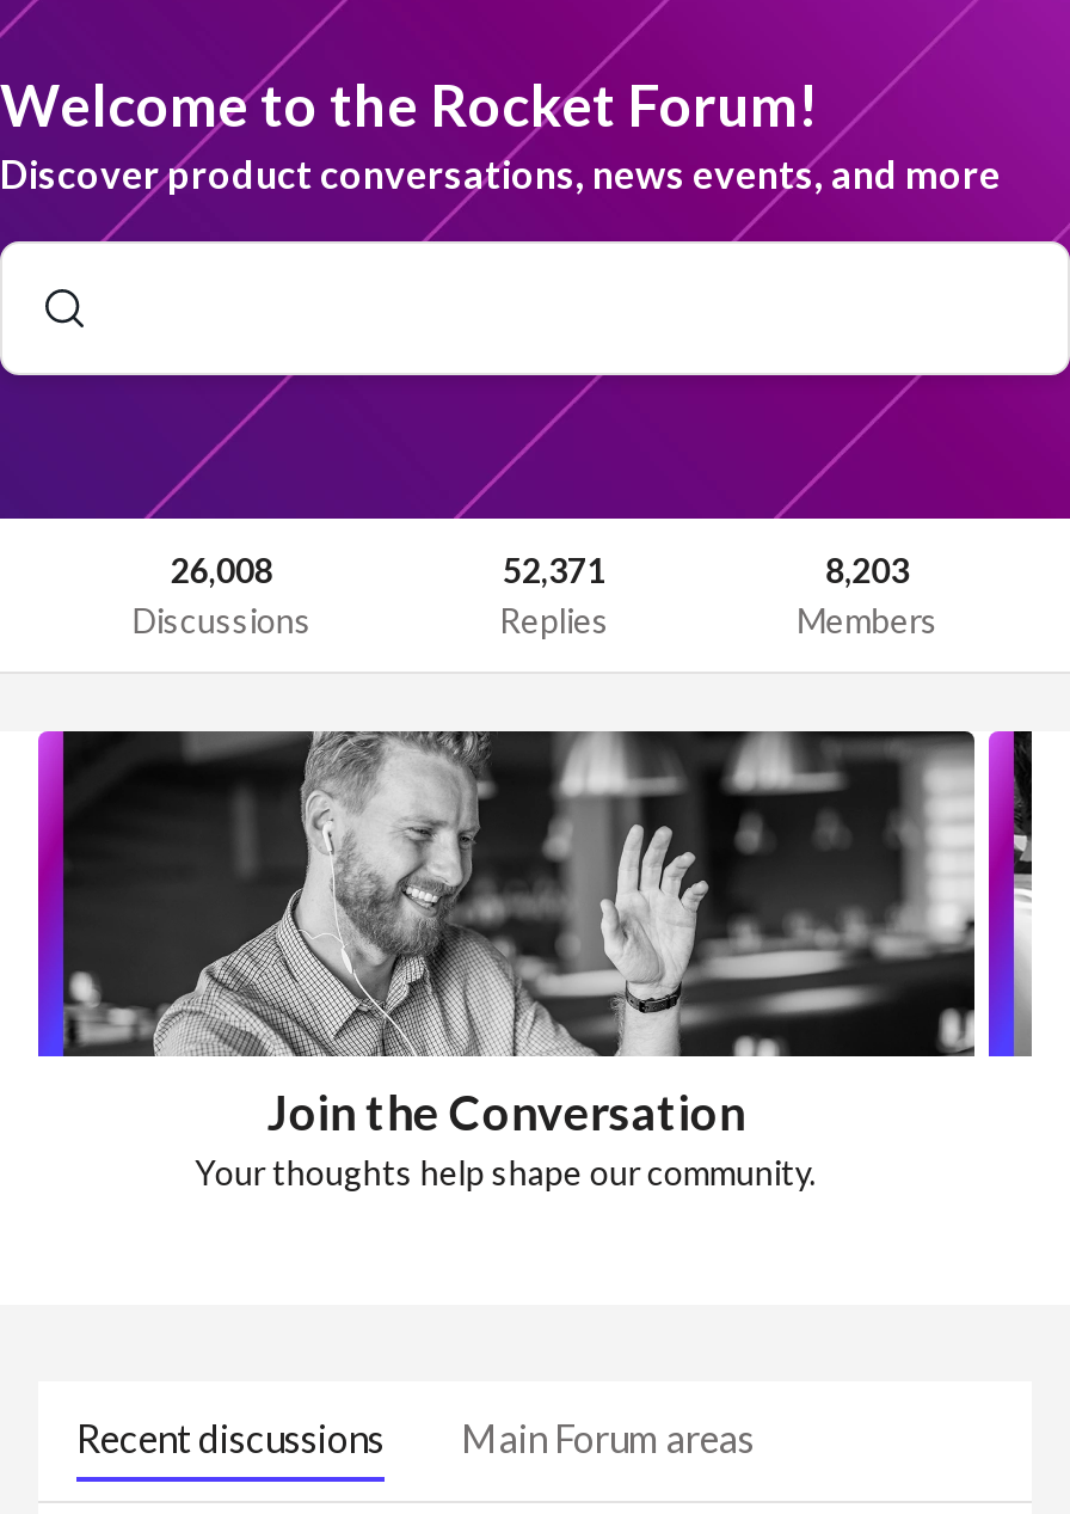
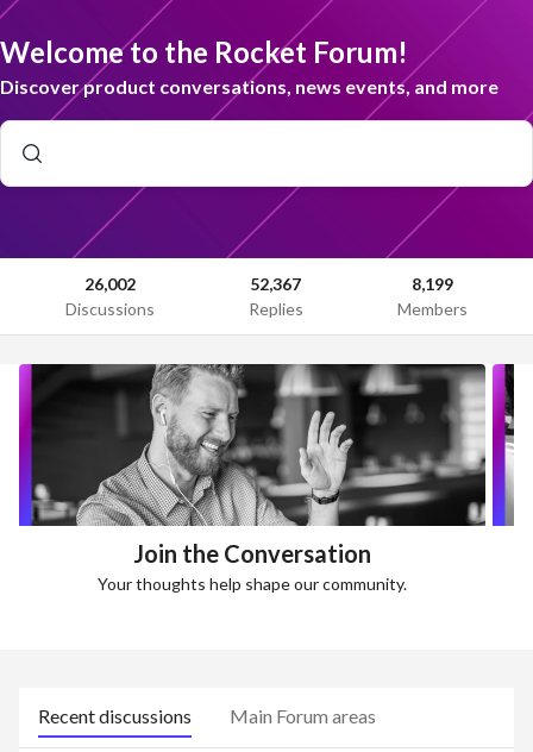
- 26,008
+ 26,002

- 52,371
+ 52,367

- 8,203
+ 8,199
